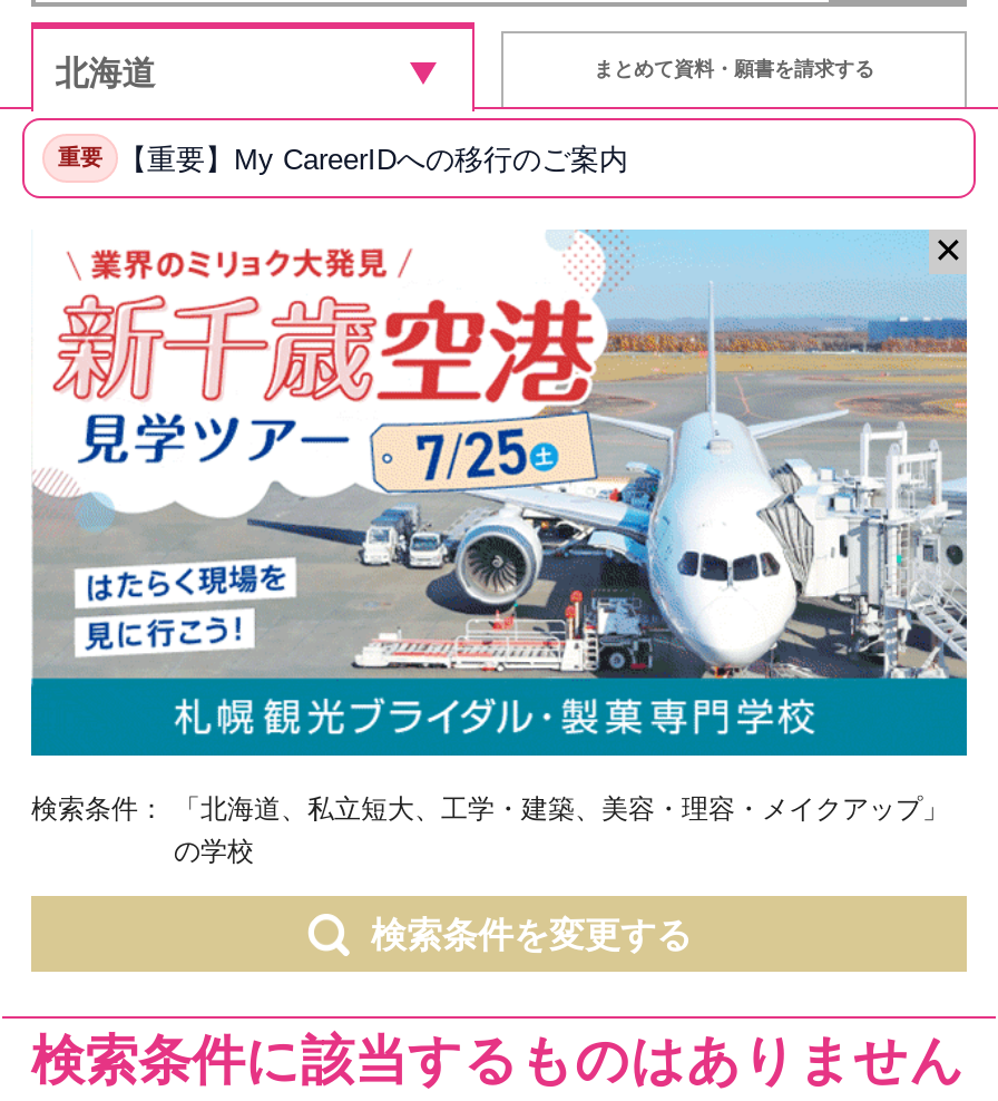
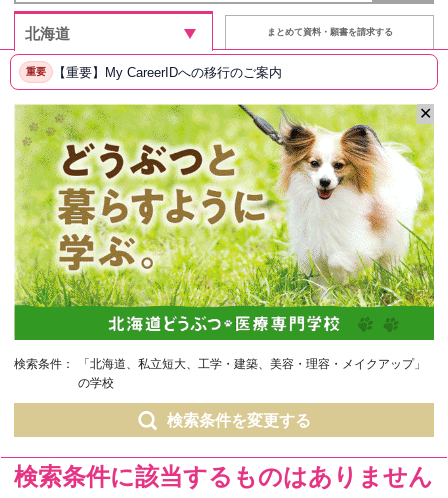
- [image]
+ [image]
